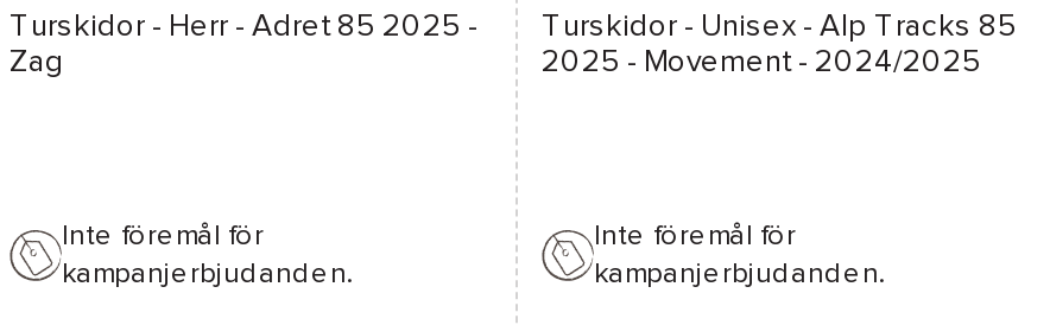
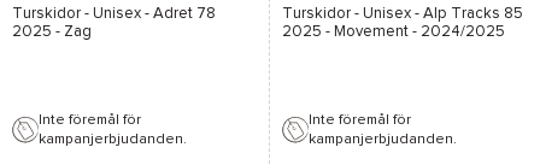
- Turskidor - Herr - Adret 85 2025 -
- Zag
+ Turskidor - Unisex - Adret 78
+ 2025 - Zag
